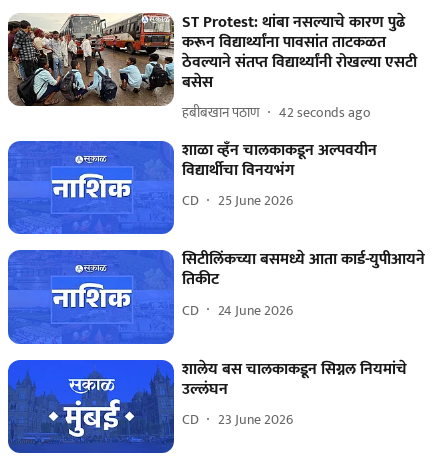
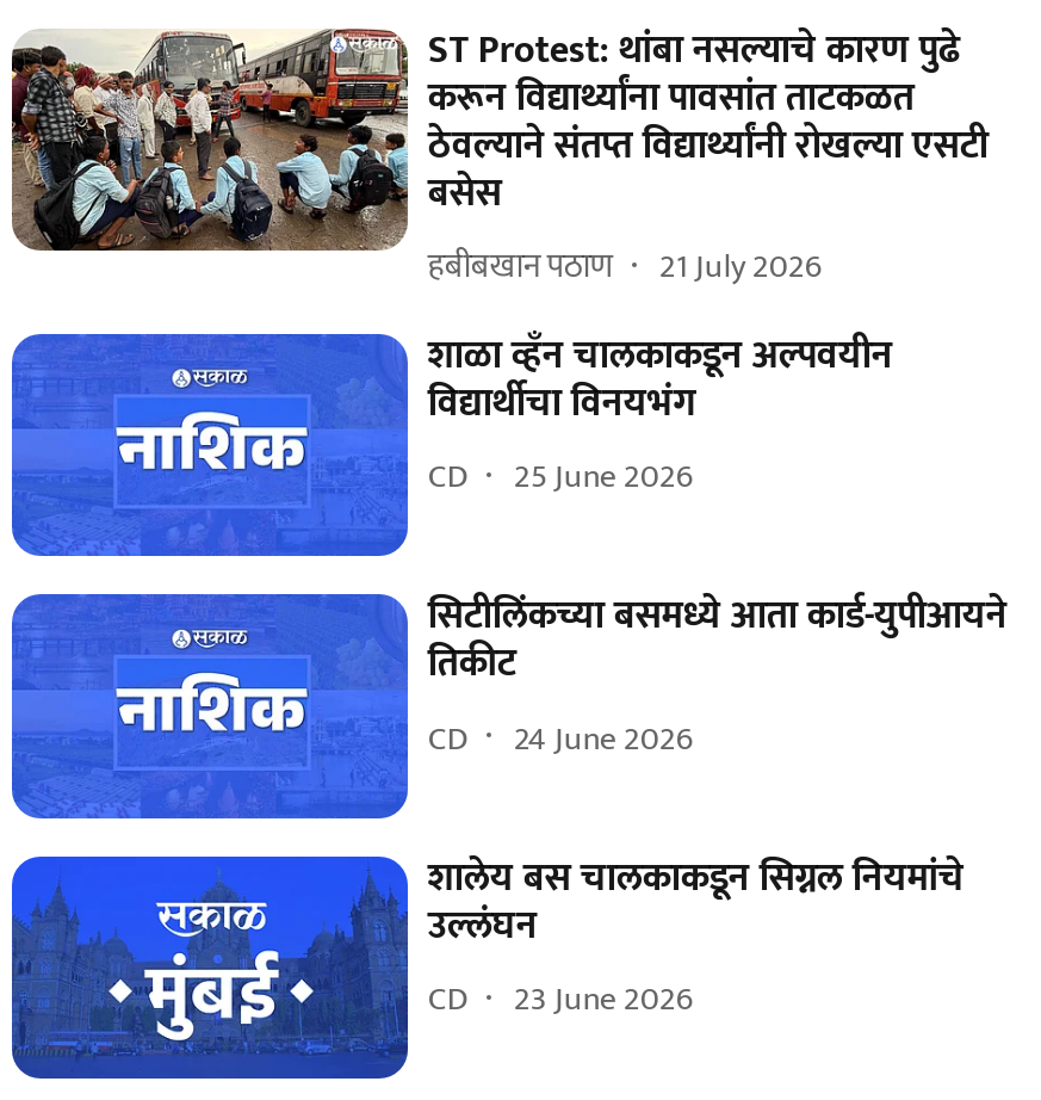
- हबीबखान पठाण 42 seconds ago
+ हबीबखान पठाण 21 July 2026
